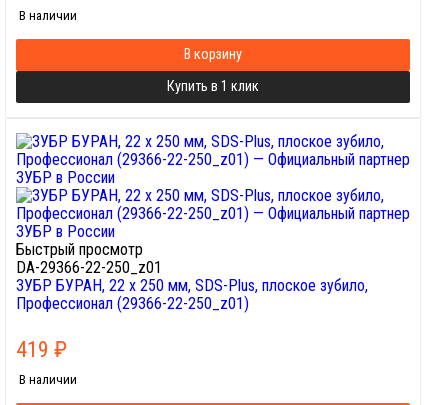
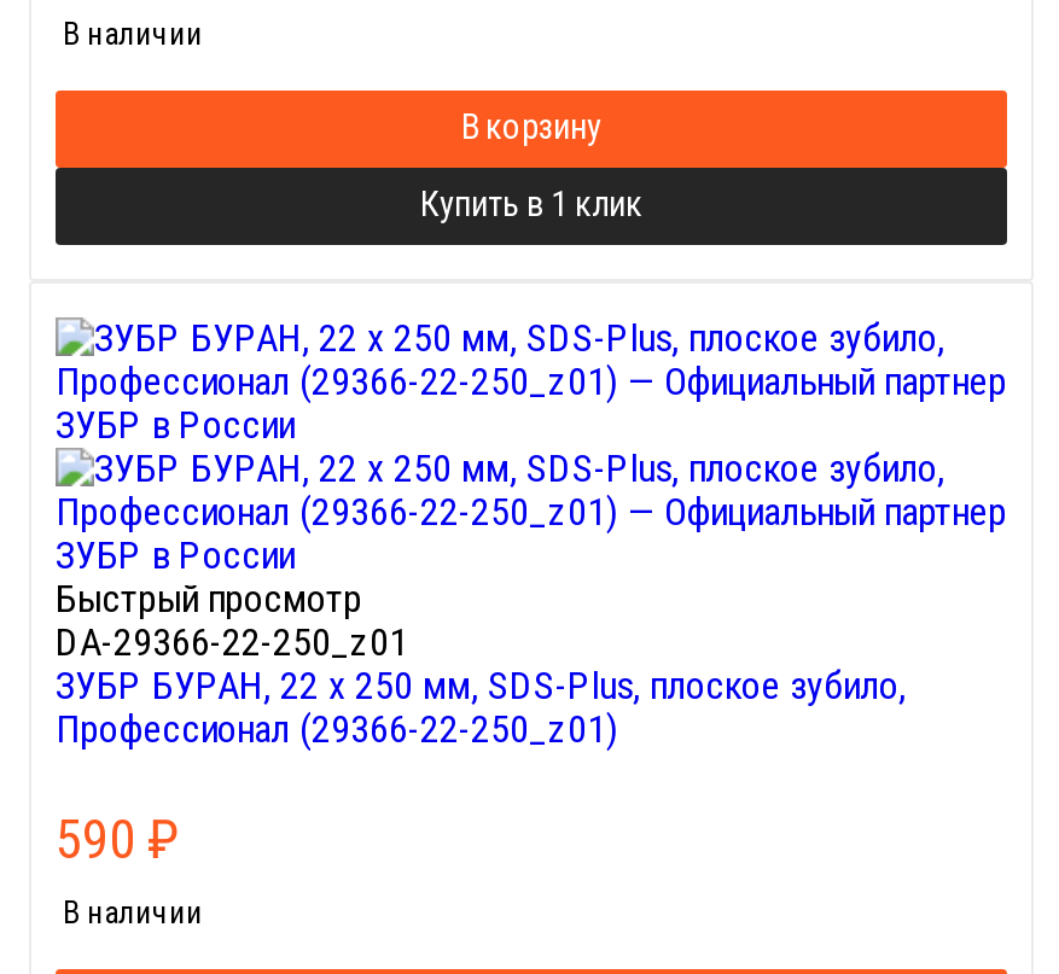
- 419 ₽
+ 590 ₽
